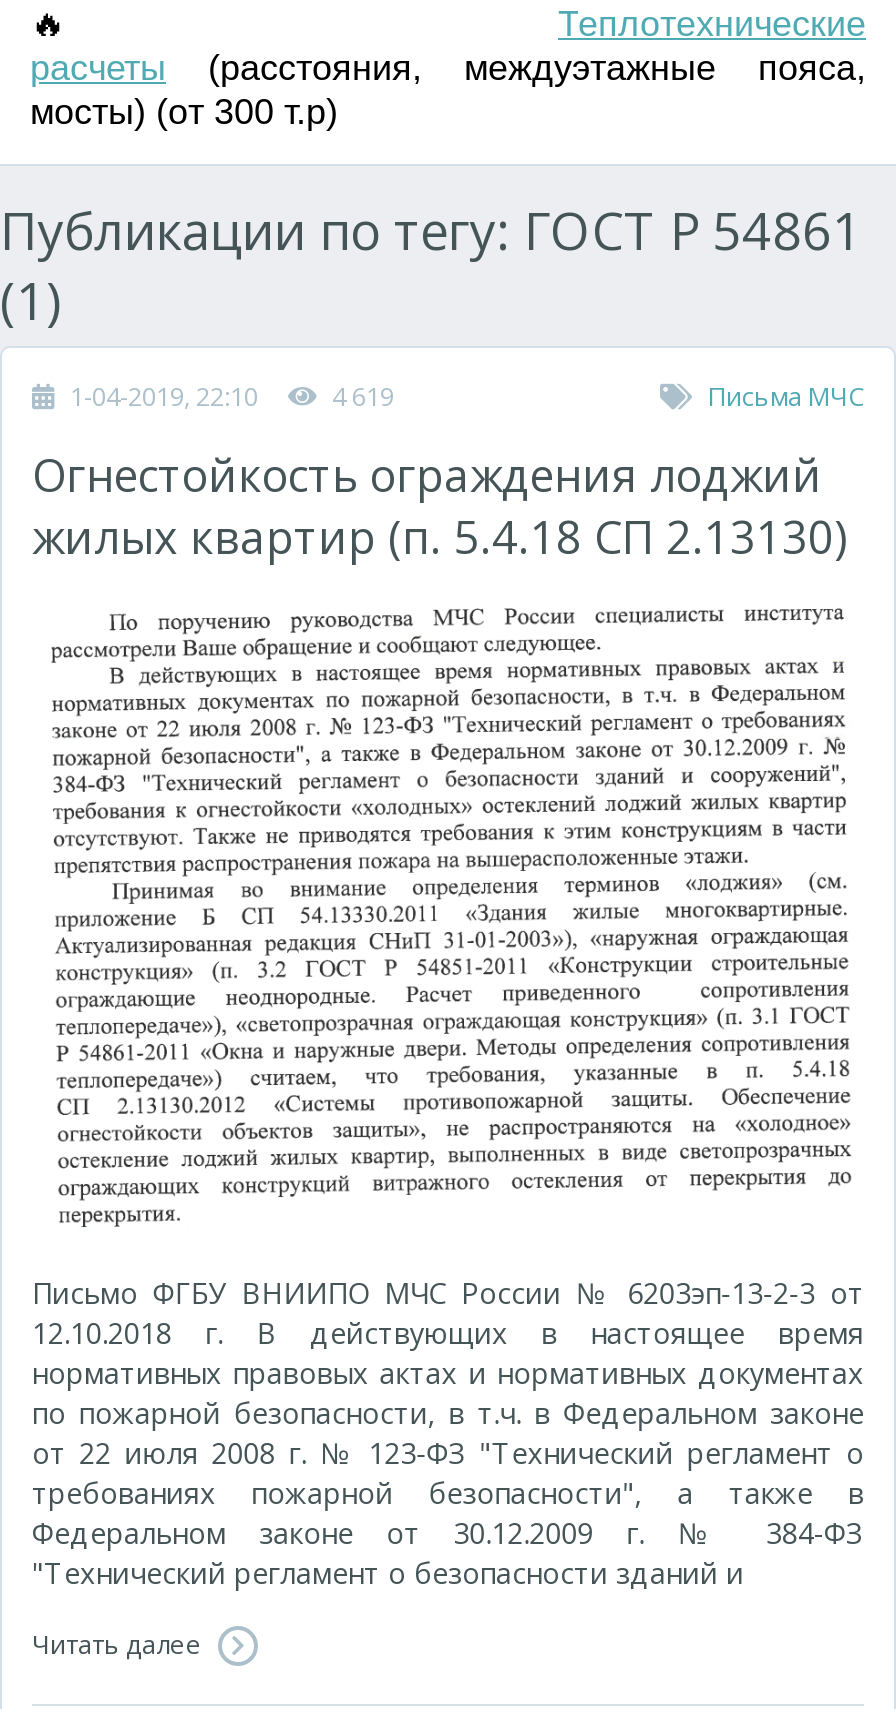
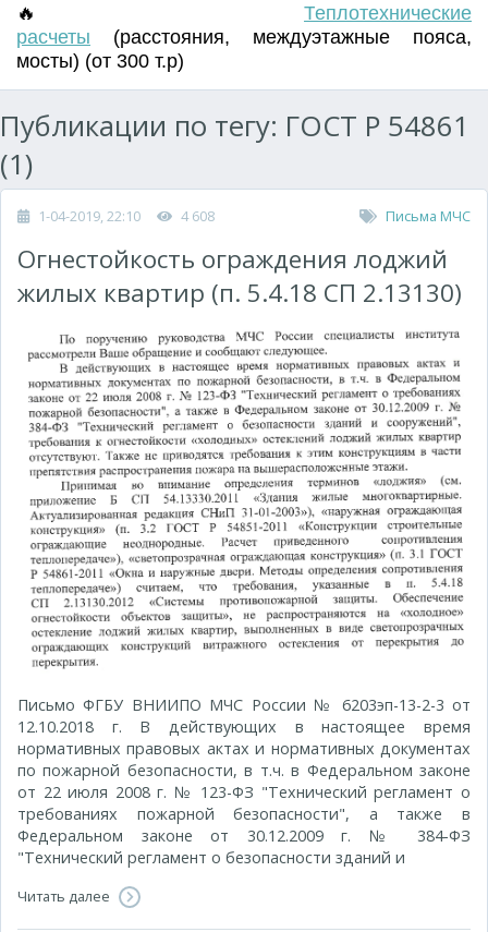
- 4 619
+ 4 608
